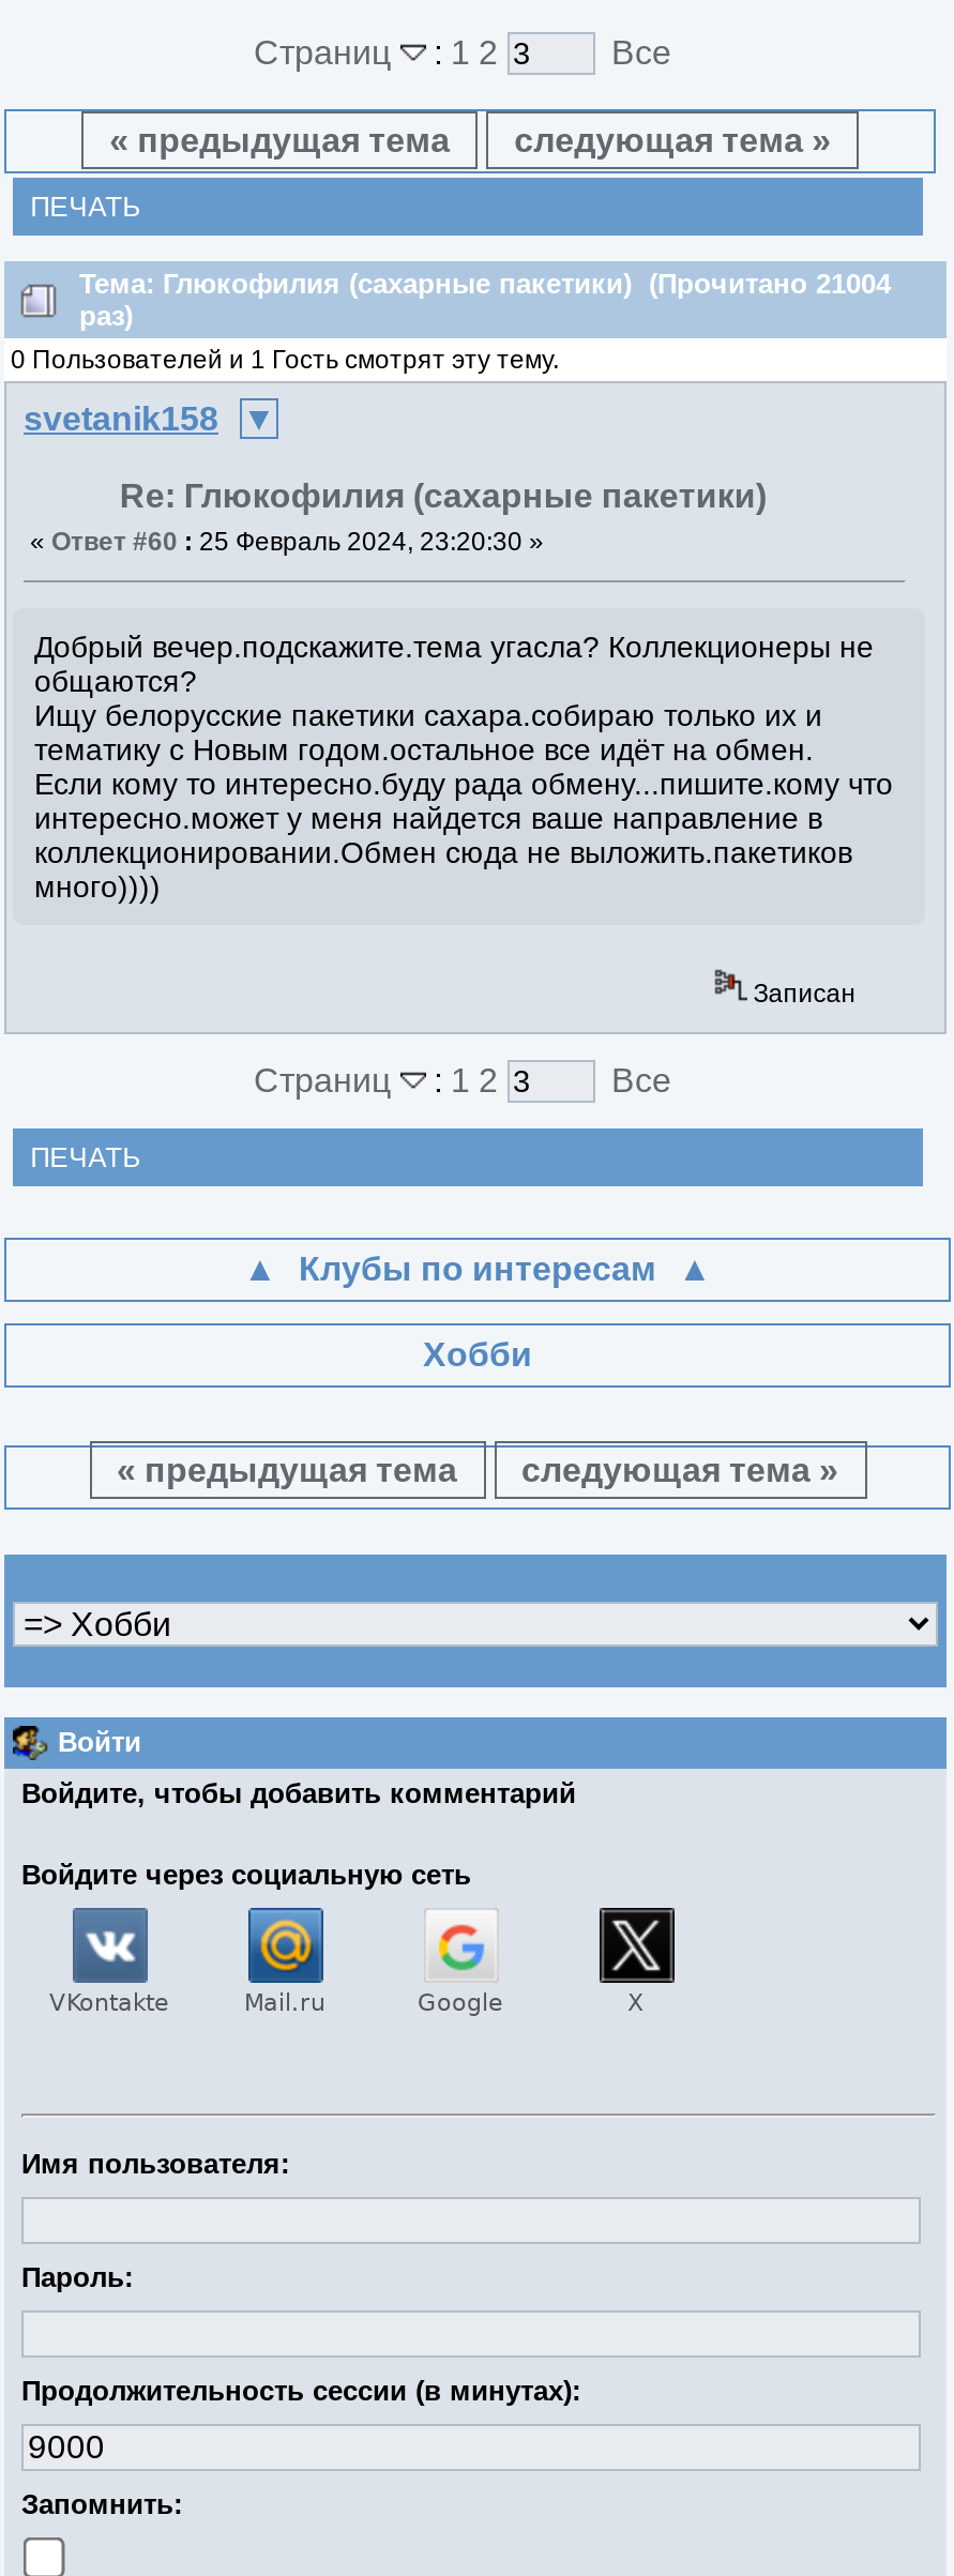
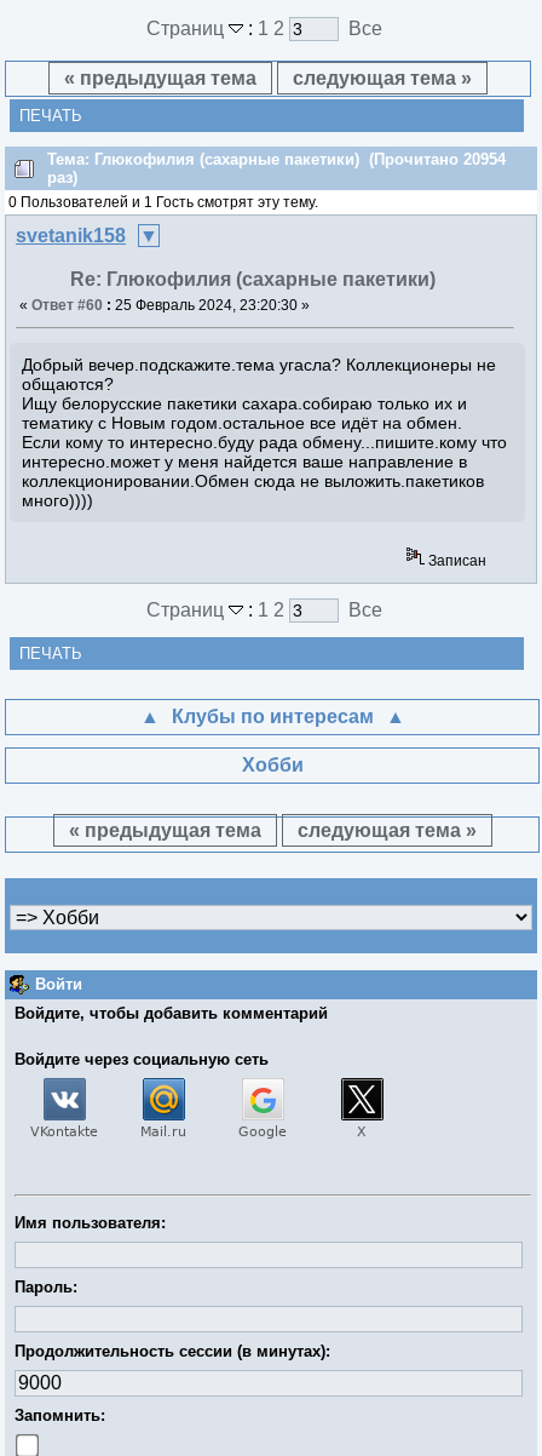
- Тема: Глюкофилия (сахарные пакетики) (Прочитано 21004
+ Тема: Глюкофилия (сахарные пакетики) (Прочитано 20954
